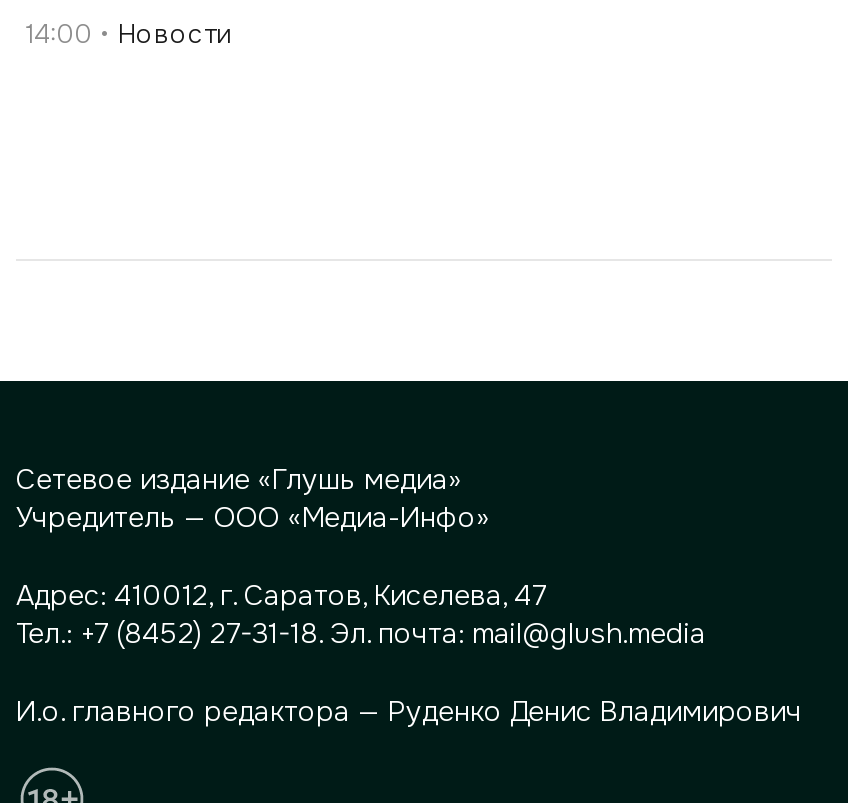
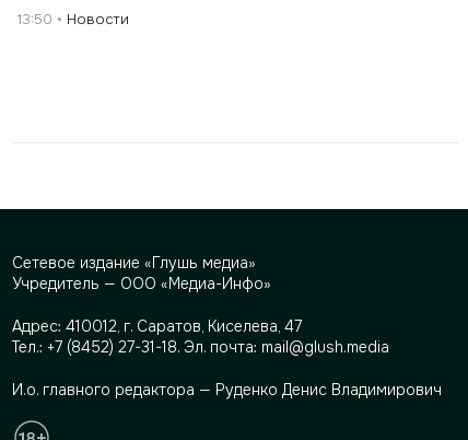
- 14:00 Новости
+ 13:50 Новости
